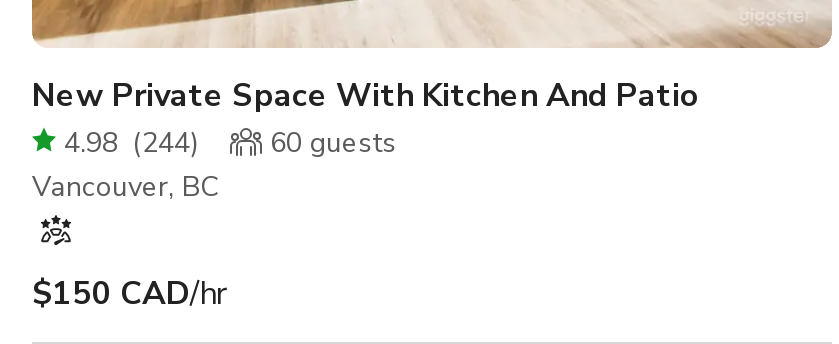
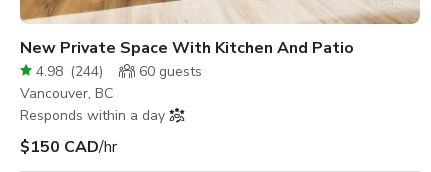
+ Responds within a day
